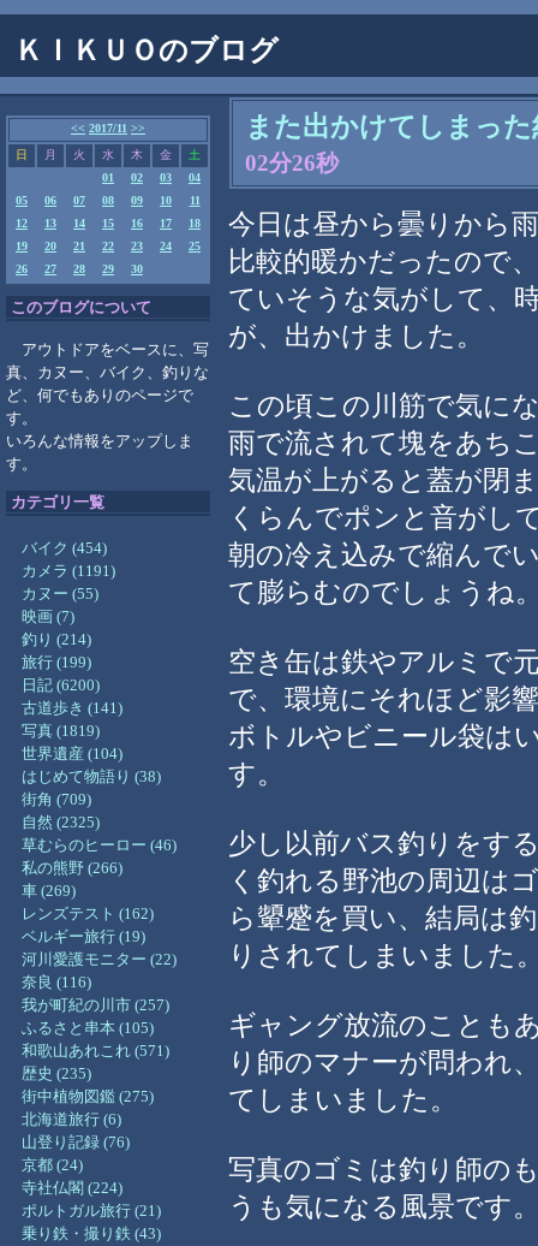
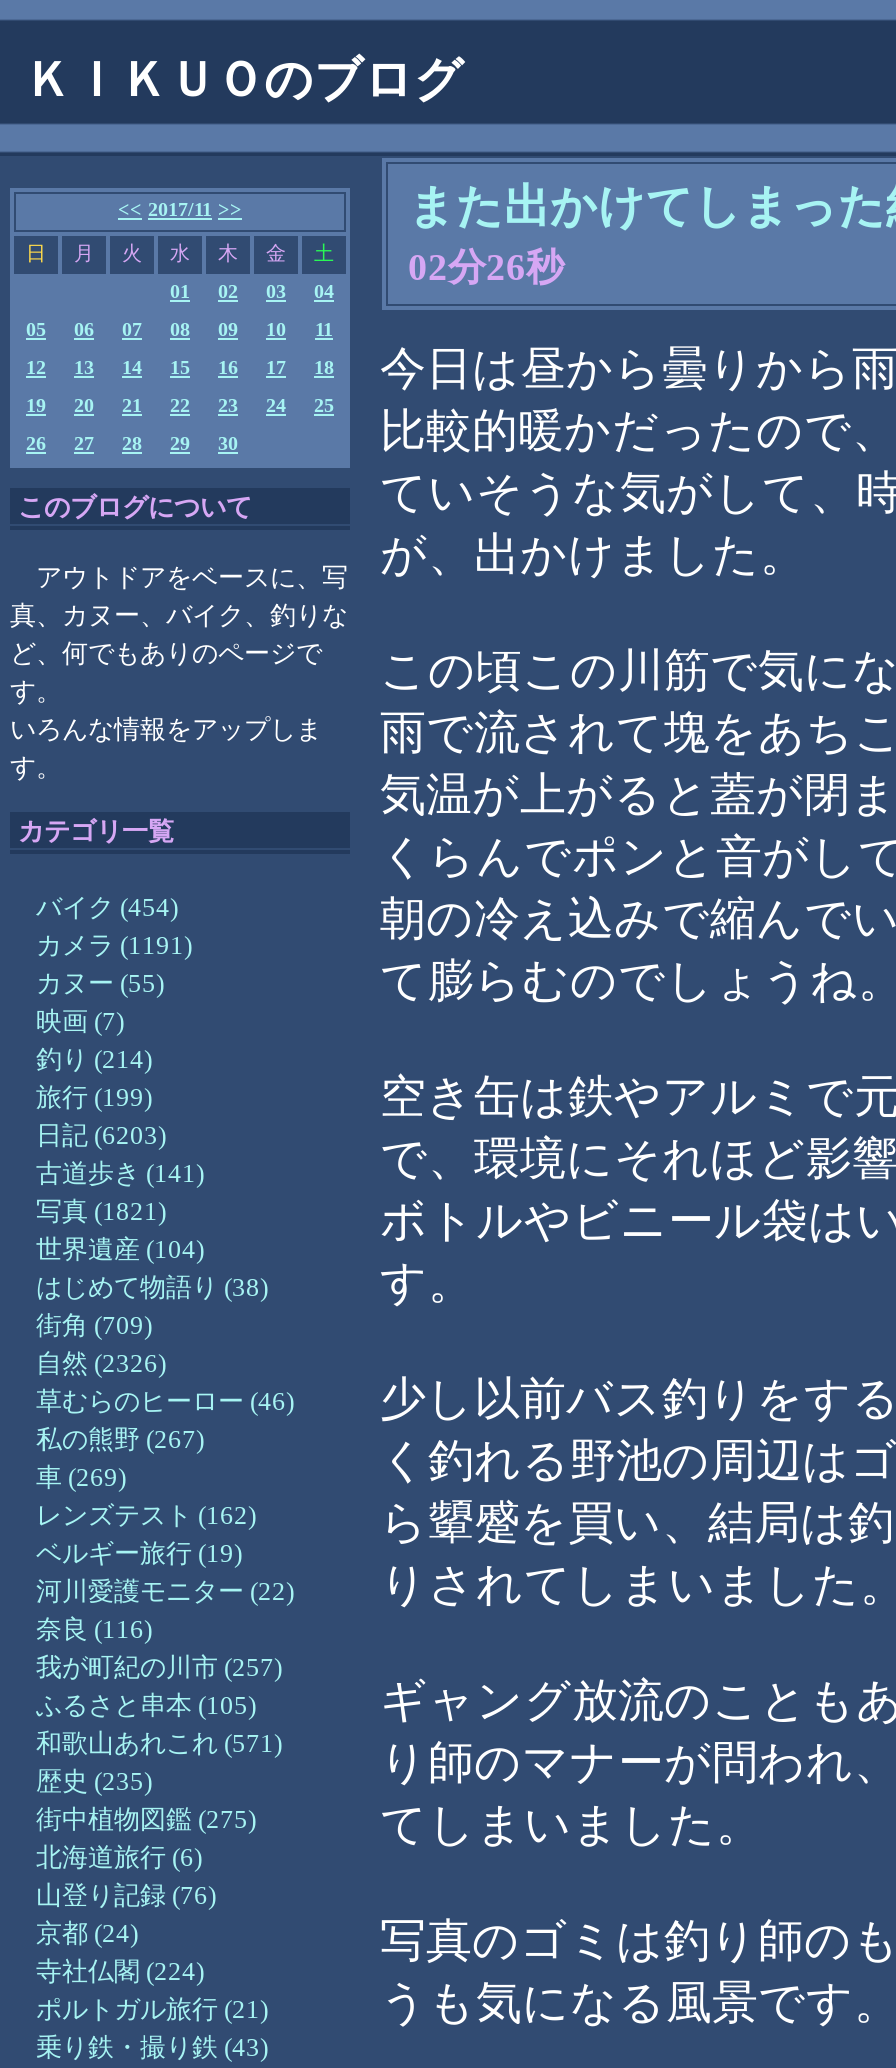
- 日記 (6200)
+ 日記 (6203)

- 写真 (1819)
+ 写真 (1821)

- 自然 (2325)
+ 自然 (2326)

- 私の熊野 (266)
+ 私の熊野 (267)
